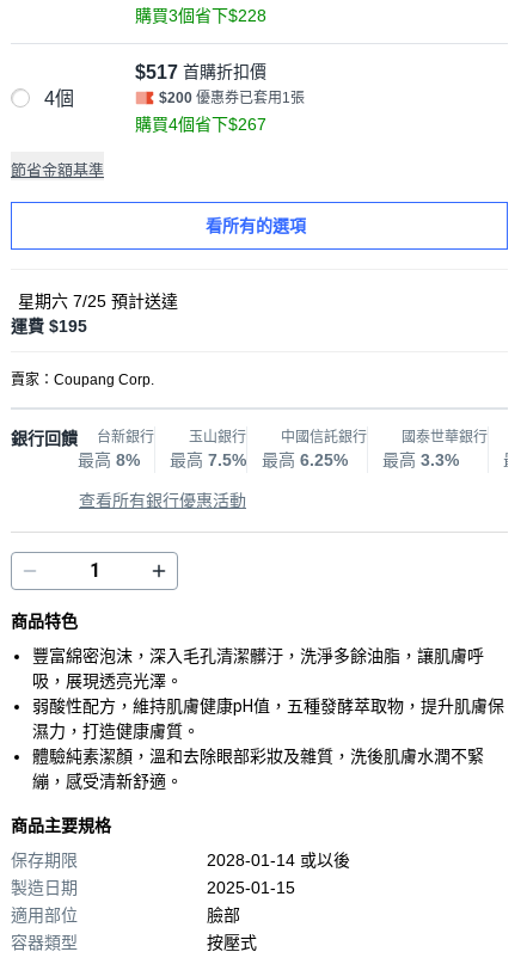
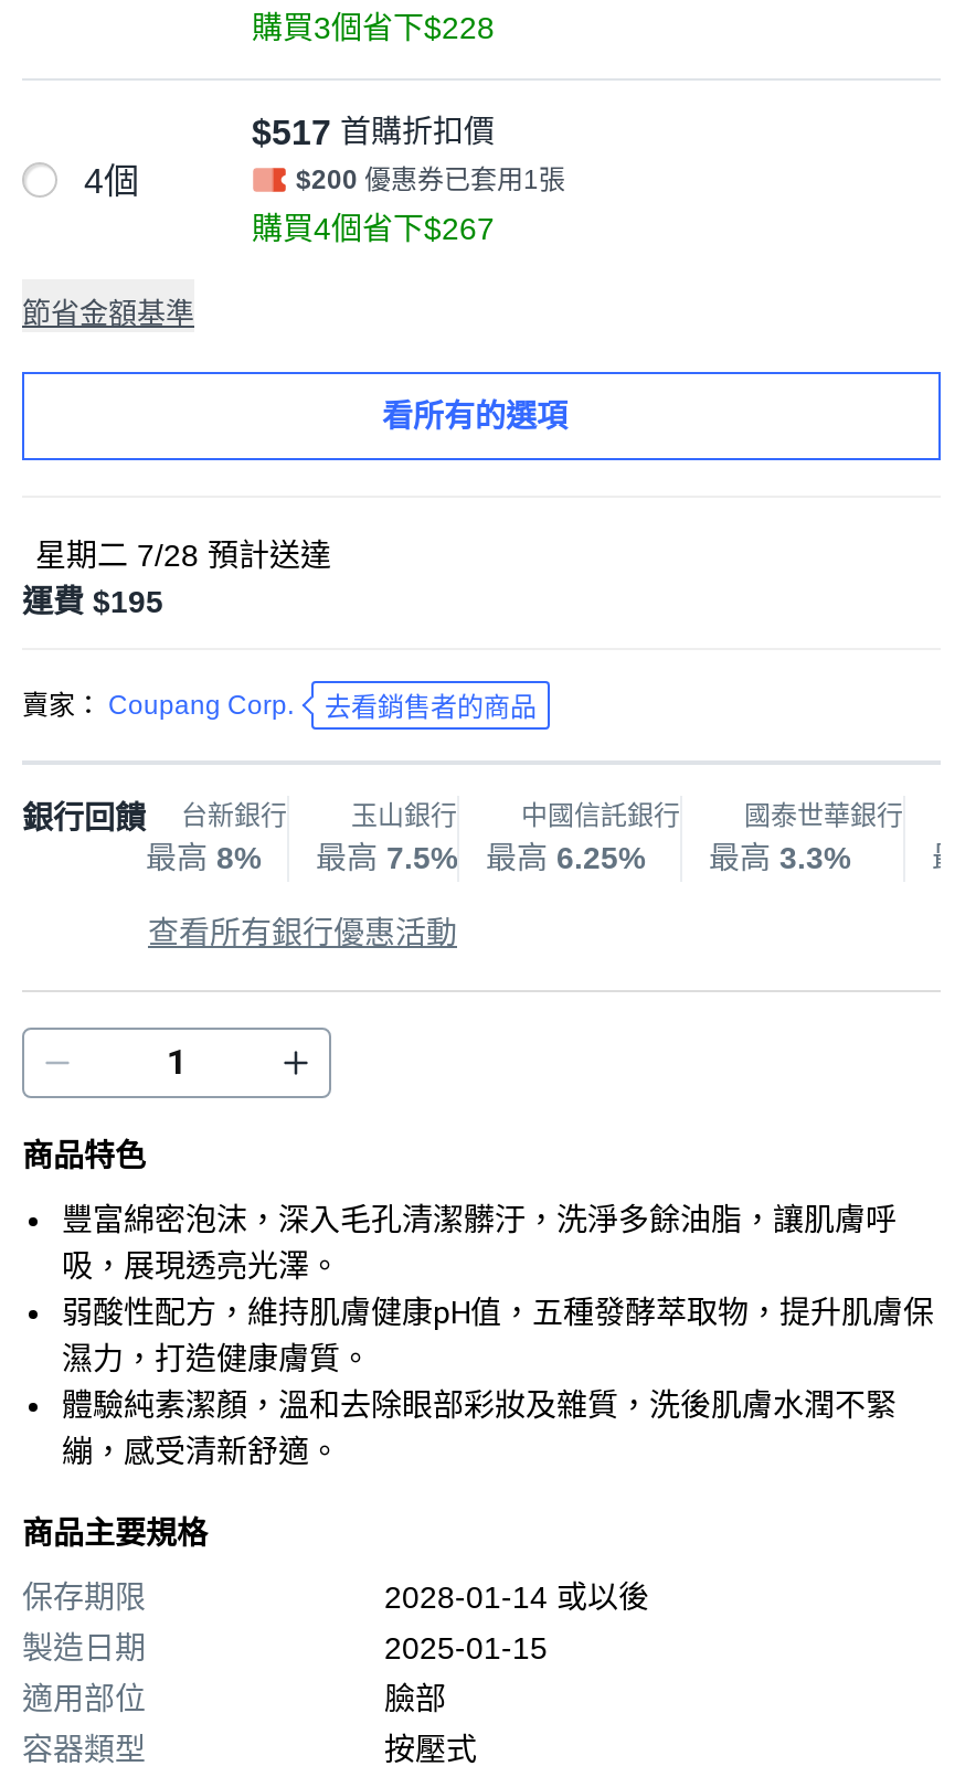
- 星期六 7/25預計送達
+ 星期二 7/28預計送達

- 賣家：Coupang Corp.
+ 賣家： Coupang Corp.
+ 去看銷售者的商品
